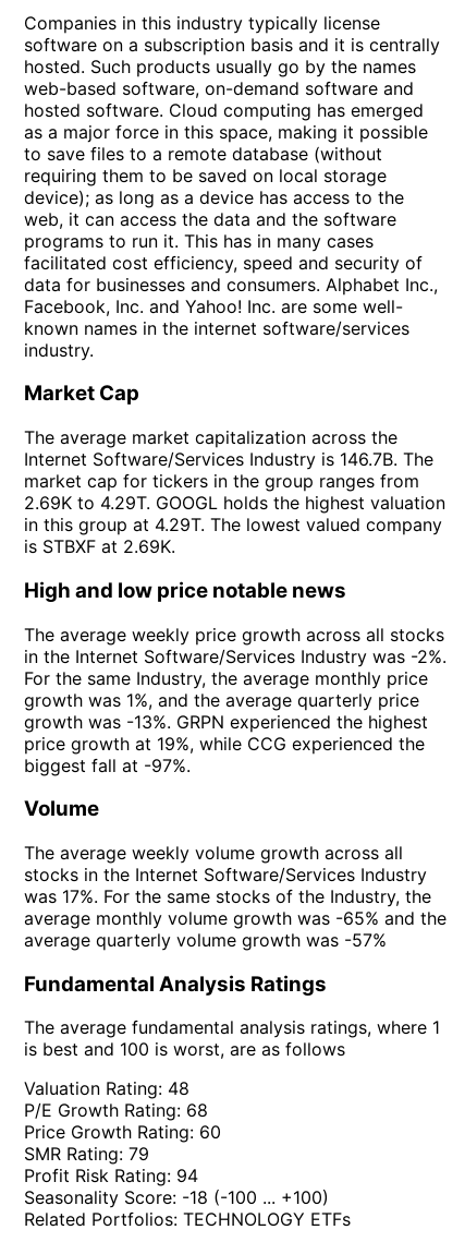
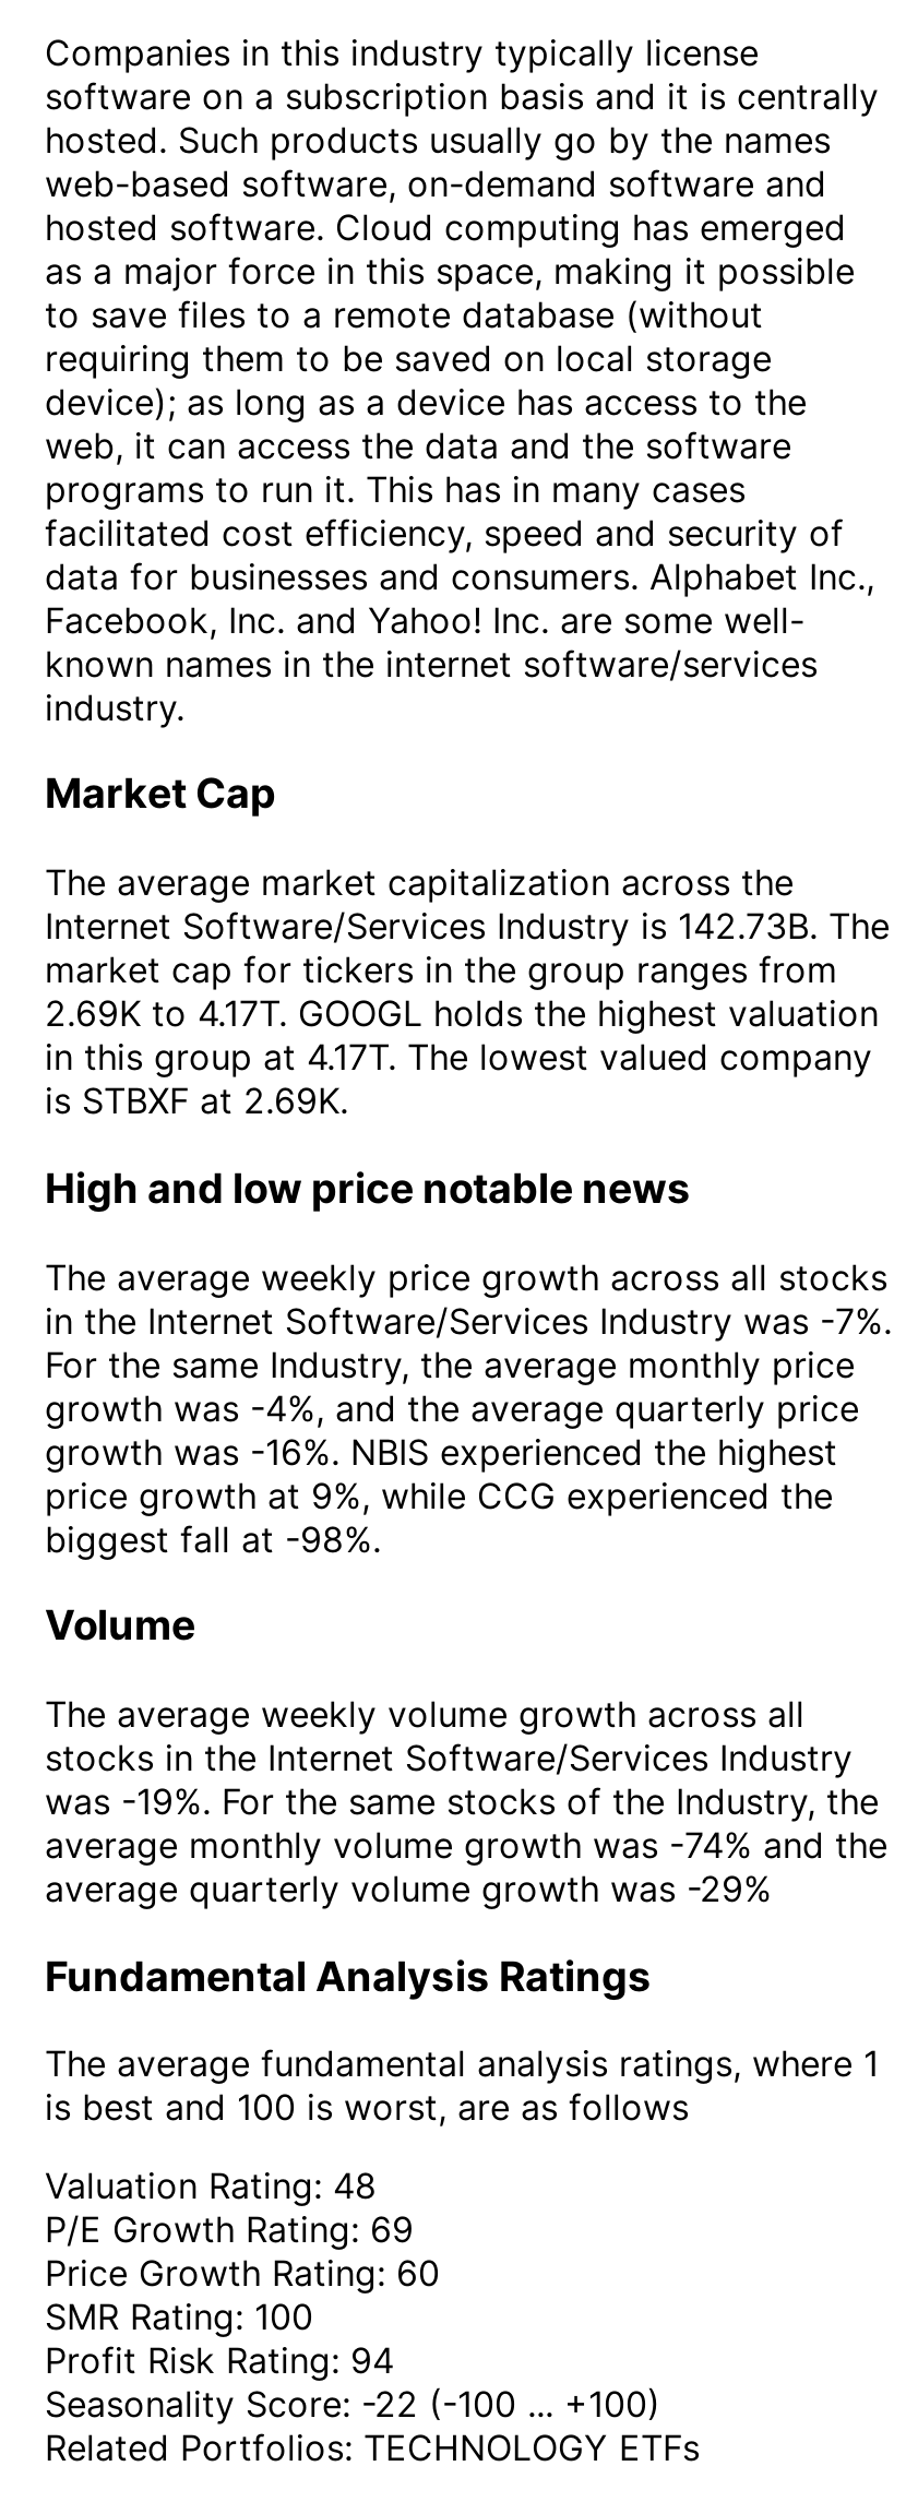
- Internet Software/Services Industry is 146.7B. The
+ Internet Software/Services Industry is 142.73B. The

- 2.69K to 4.29T. GOOGL holds the highest valuation
+ 2.69K to 4.17T. GOOGL holds the highest valuation

- in this group at 4.29T. The lowest valued company
+ in this group at 4.17T. The lowest valued company

- in the Internet Software/Services Industry was -2%.
+ in the Internet Software/Services Industry was -7%.

- growth was 1%, and the average quarterly price
+ growth was -4%, and the average quarterly price

- growth was -13%. GRPN experienced the highest
+ growth was -16%. NBIS experienced the highest

- price growth at 19%, while CCG experienced the
+ price growth at 9%, while CCG experienced the

- biggest fall at -97%.
+ biggest fall at -98%.

- was 17%. For the same stocks of the Industry, the
+ was -19%. For the same stocks of the Industry, the

- average monthly volume growth was -65% and the
+ average monthly volume growth was -74% and the

- average quarterly volume growth was -57%
+ average quarterly volume growth was -29%

- P/E Growth Rating: 68
+ P/E Growth Rating: 69

- SMR Rating: 79
+ SMR Rating: 100

- Seasonality Score: -18 (-100 ... +100)
+ Seasonality Score: -22 (-100 ... +100)
